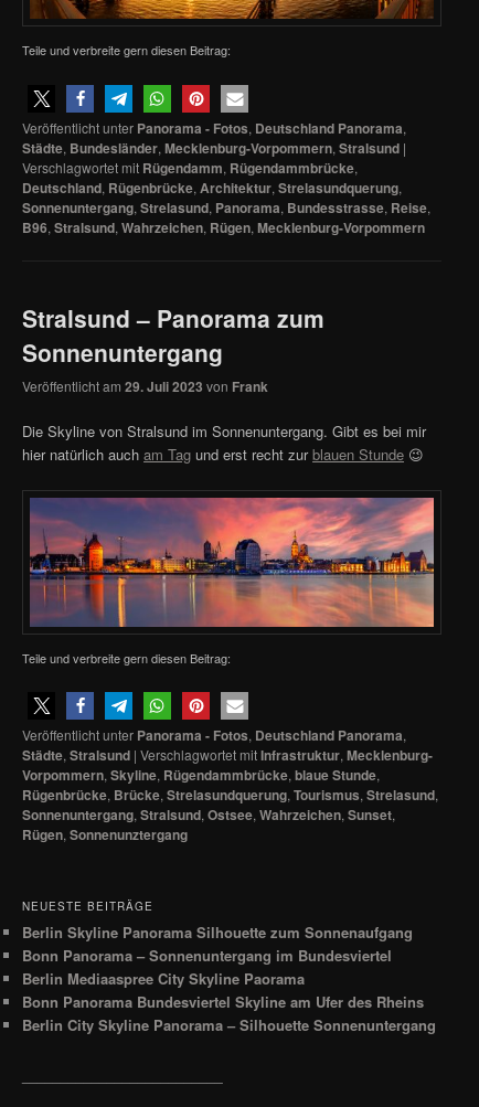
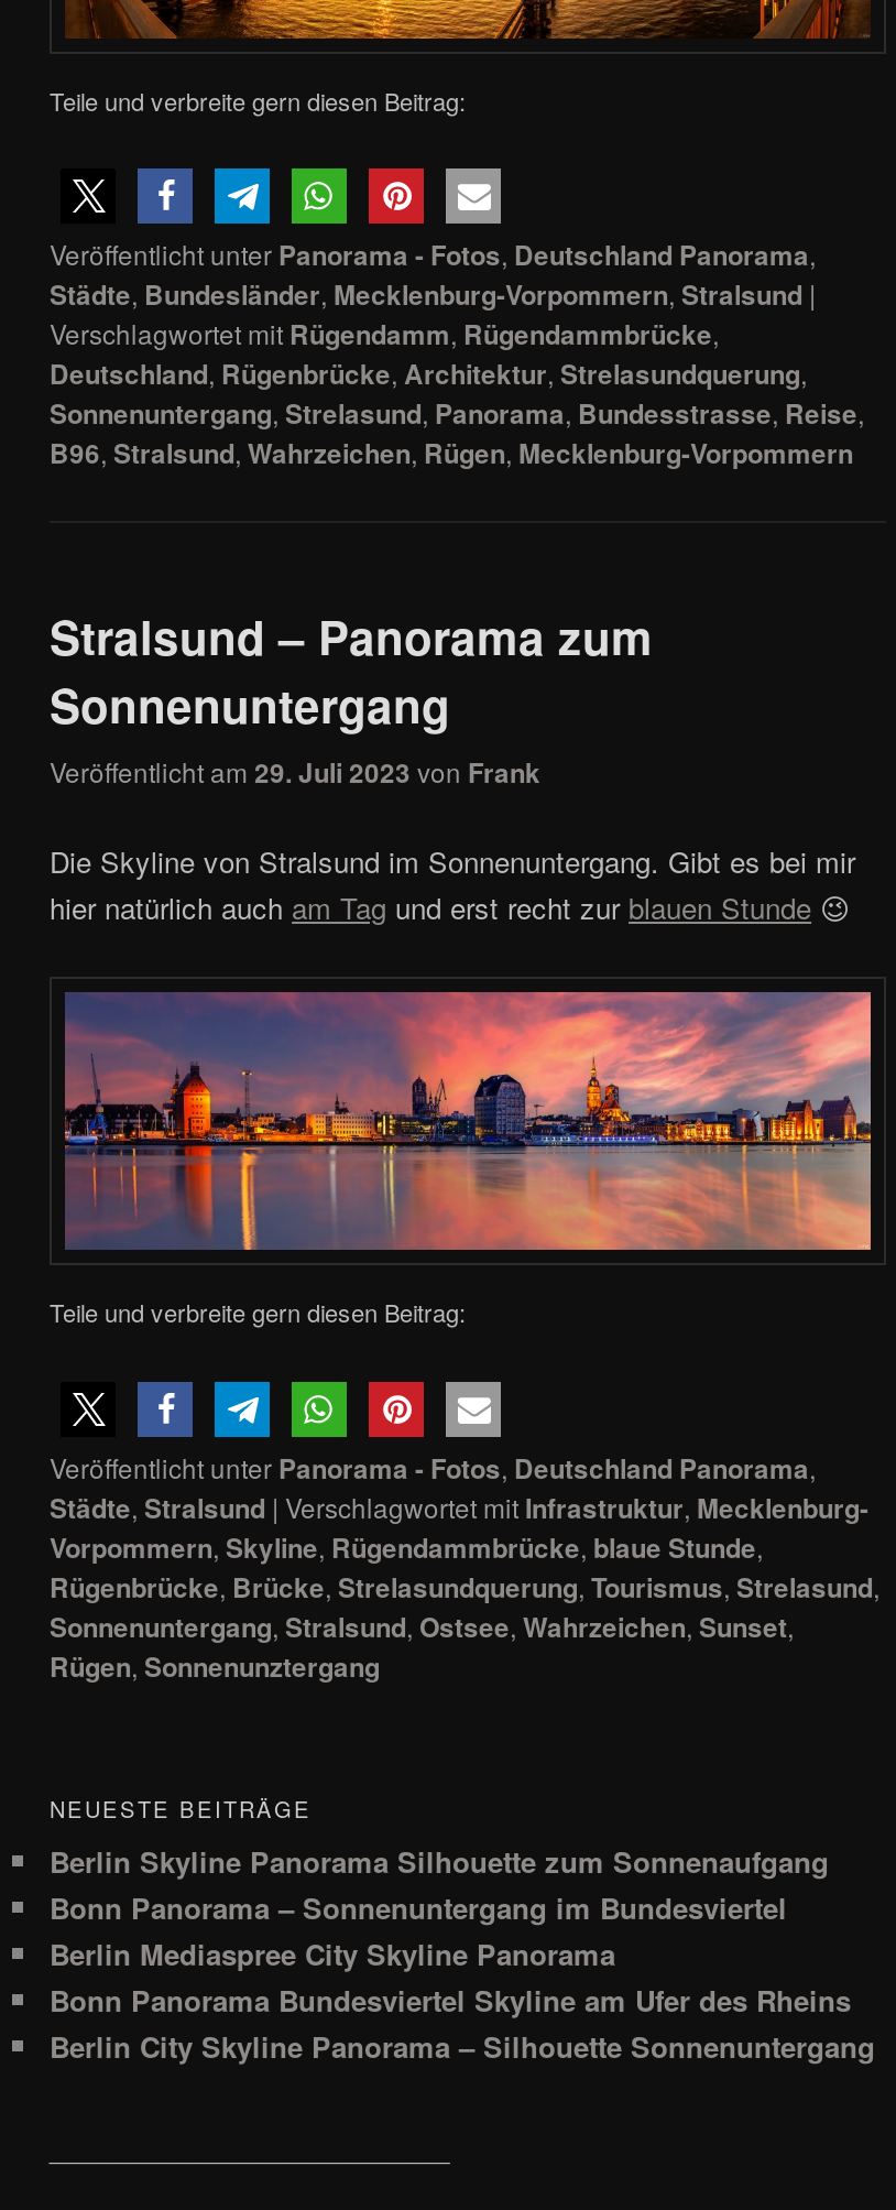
- Berlin Mediaaspree City Skyline Paorama
+ Berlin Mediaspree City Skyline Panorama
